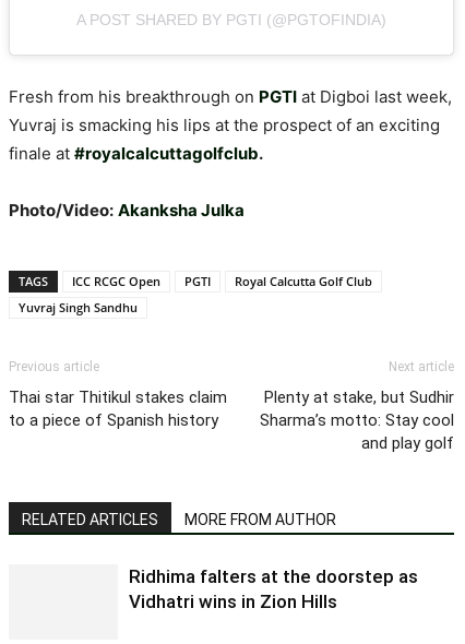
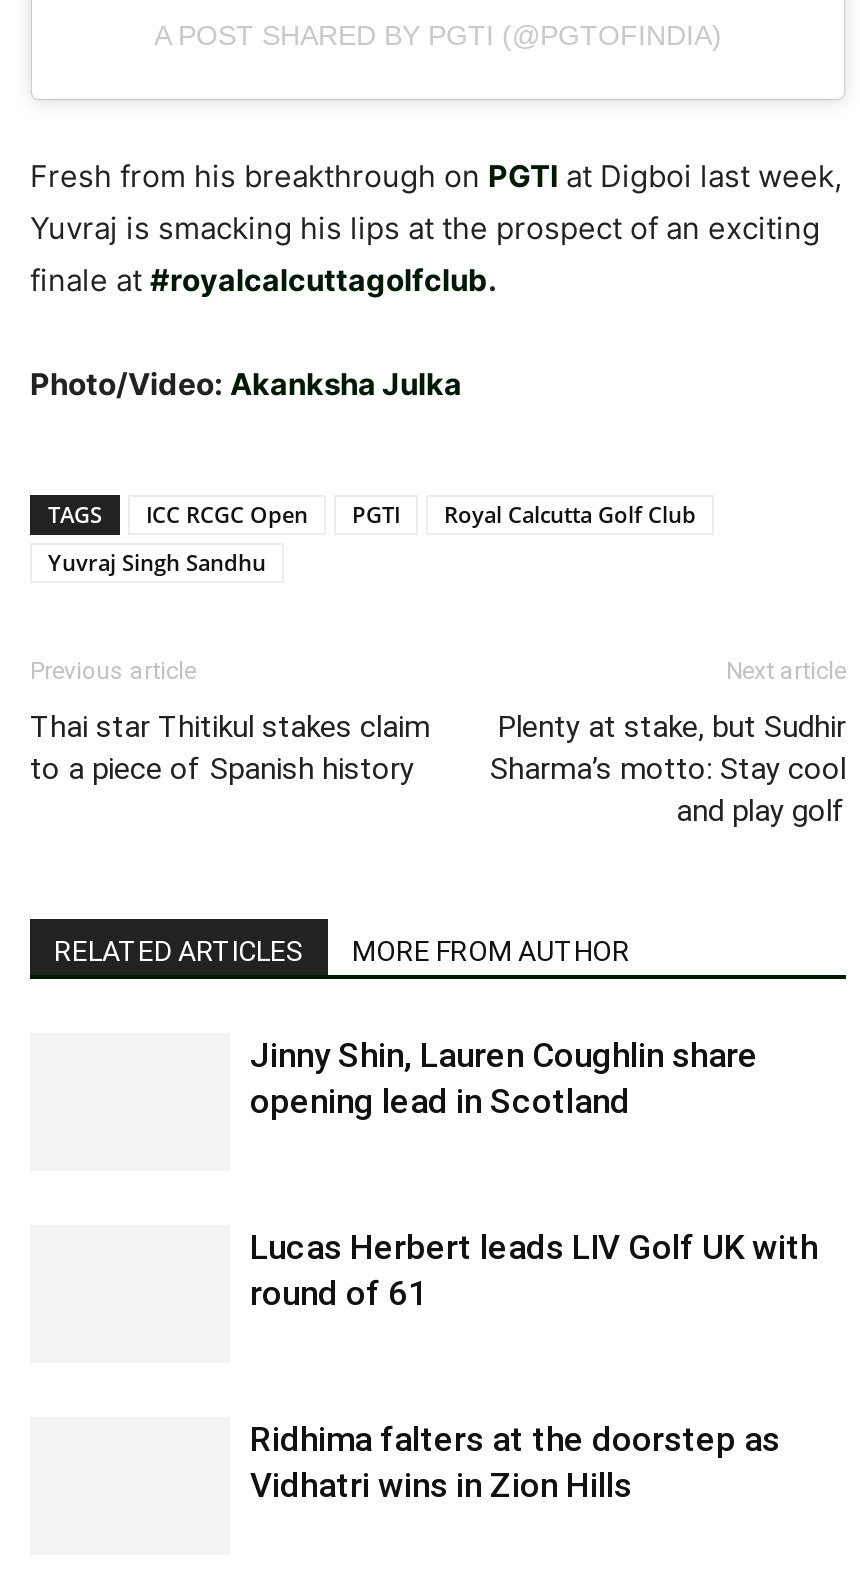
+ Jinny Shin, Lauren Coughlin share
+ opening lead in Scotland

+ Lucas Herbert leads LIV Golf UK with
+ round of 61
